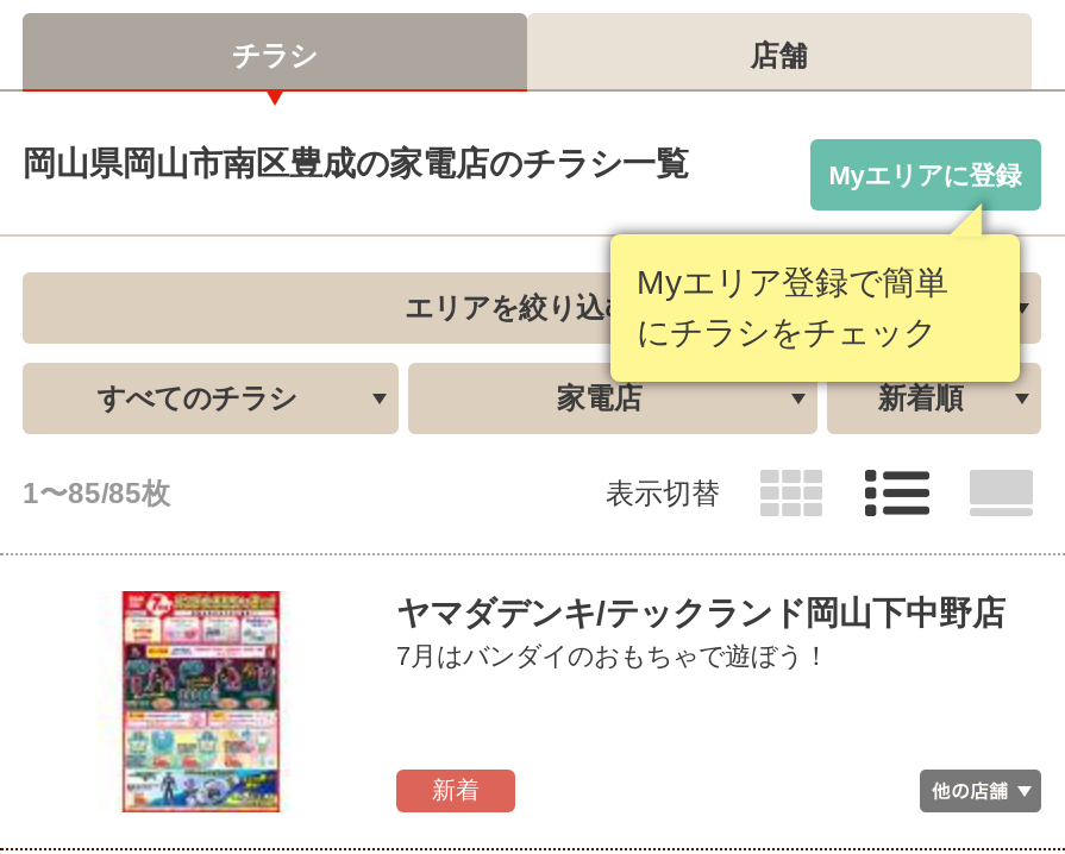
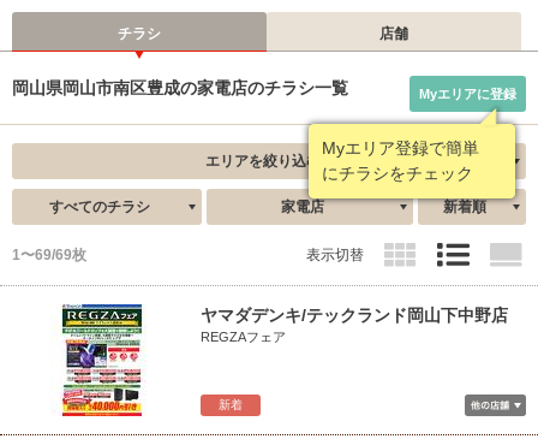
- 1〜85/85枚
+ 1〜69/69枚

- [image]
+ [image]

- 7月はバンダイのおもちゃで遊ぼう！
+ REGZAフェア
